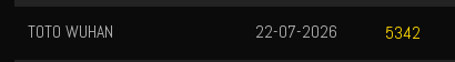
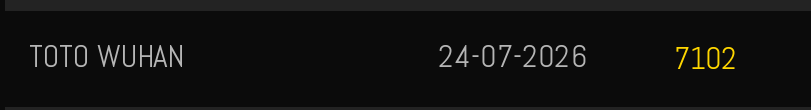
- 22-07-2026
+ 24-07-2026

- 5342
+ 7102
